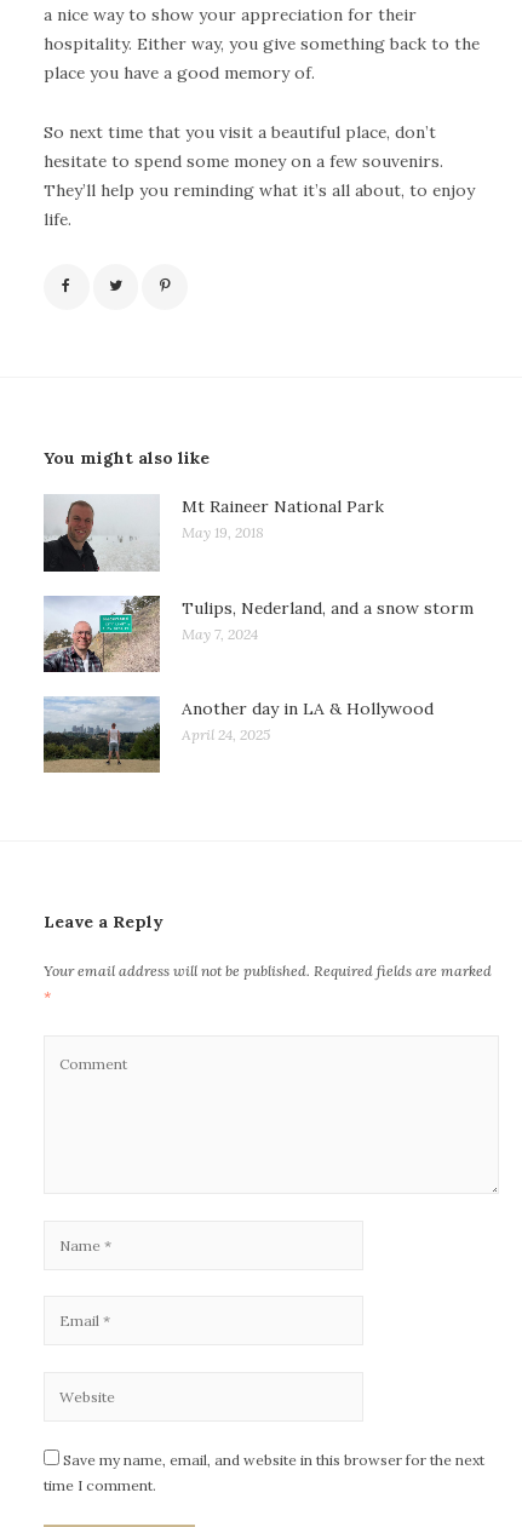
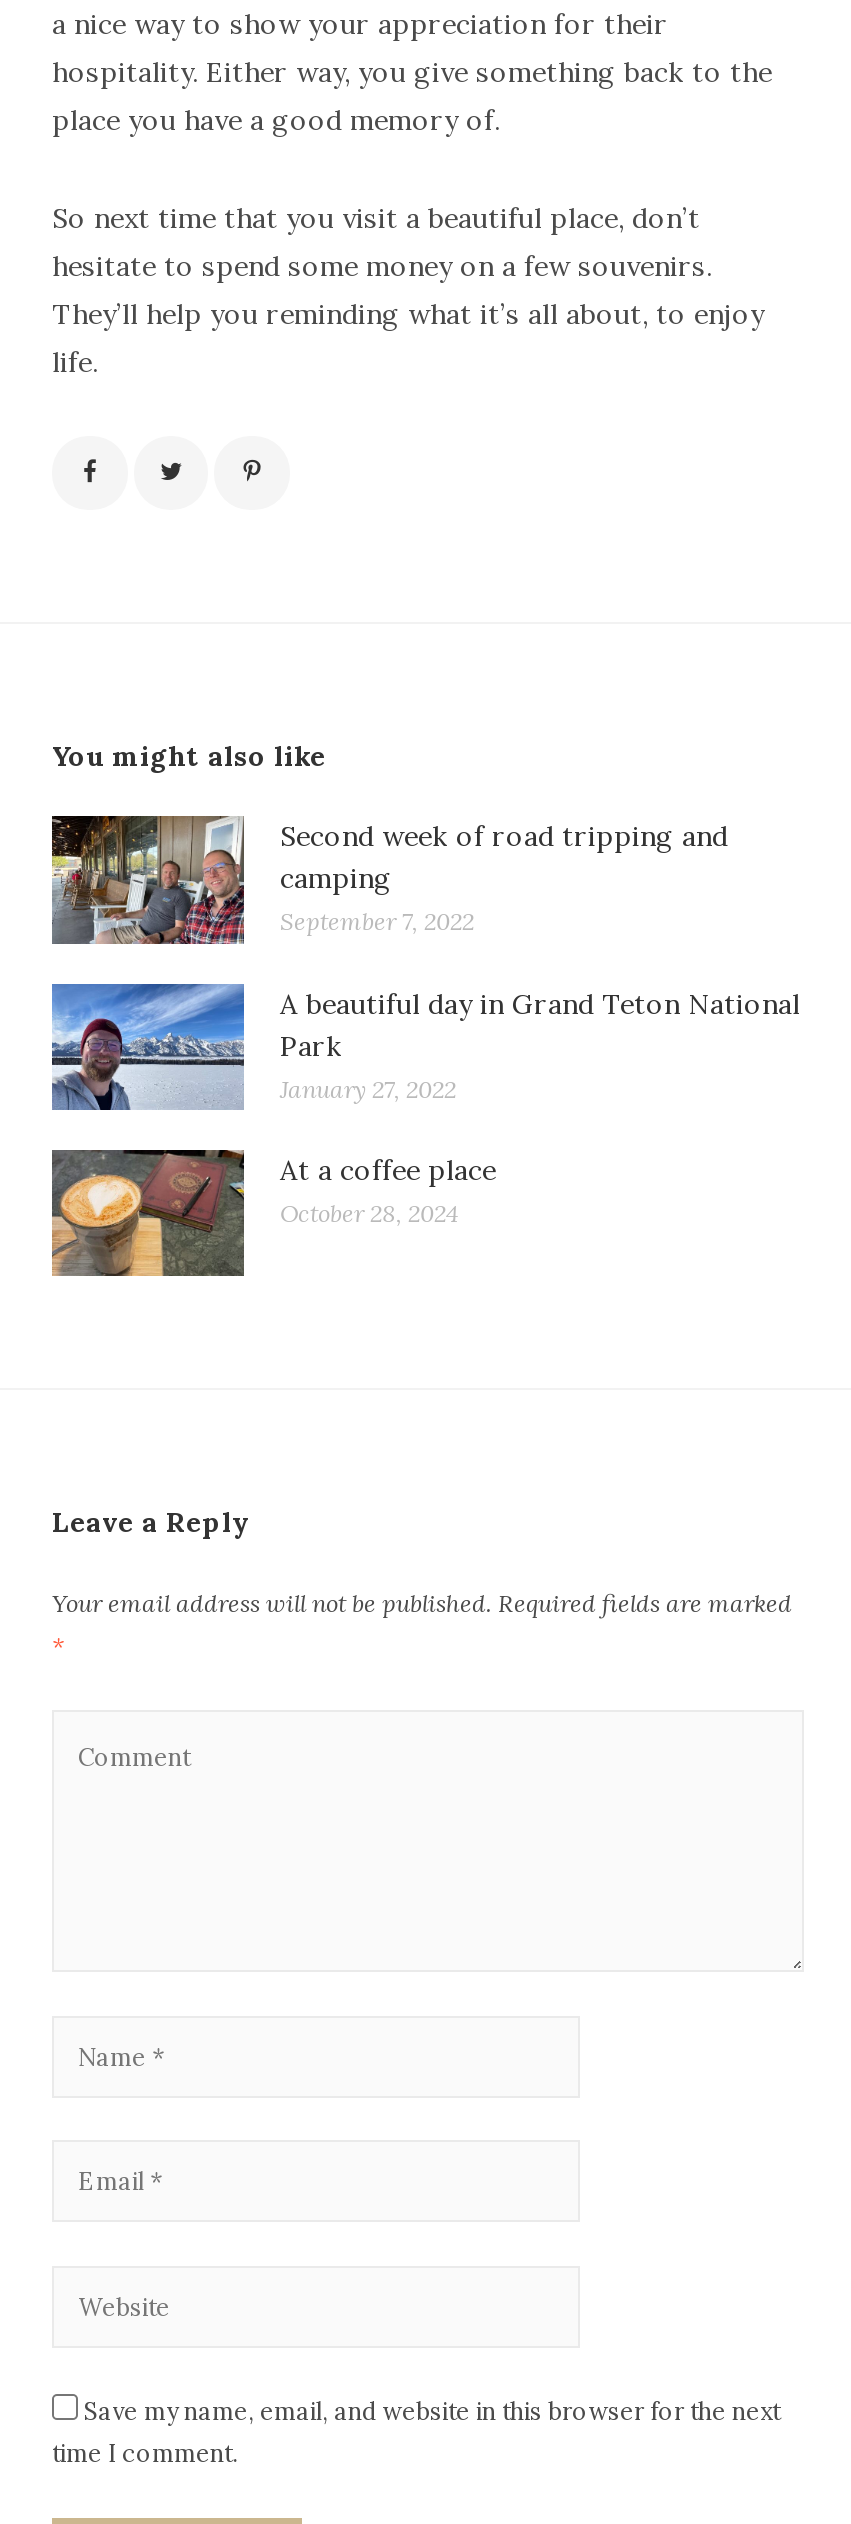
- [image]
- Mt Raineer National Park
- May 19, 2018
+ [image]
+ Second week of road tripping and
+ camping
+ September 7, 2022

- [image]
- Tulips, Nederland, and a snow storm
- May 7, 2024
+ [image]
+ A beautiful day in Grand Teton National
+ Park
+ January 27, 2022

- [image]
- Another day in LA & Hollywood
- April 24, 2025
+ [image]
+ At a coffee place
+ October 28, 2024
